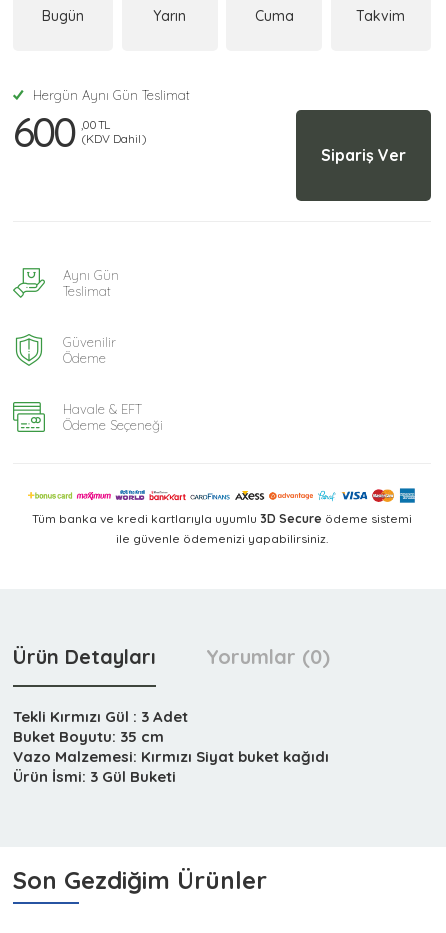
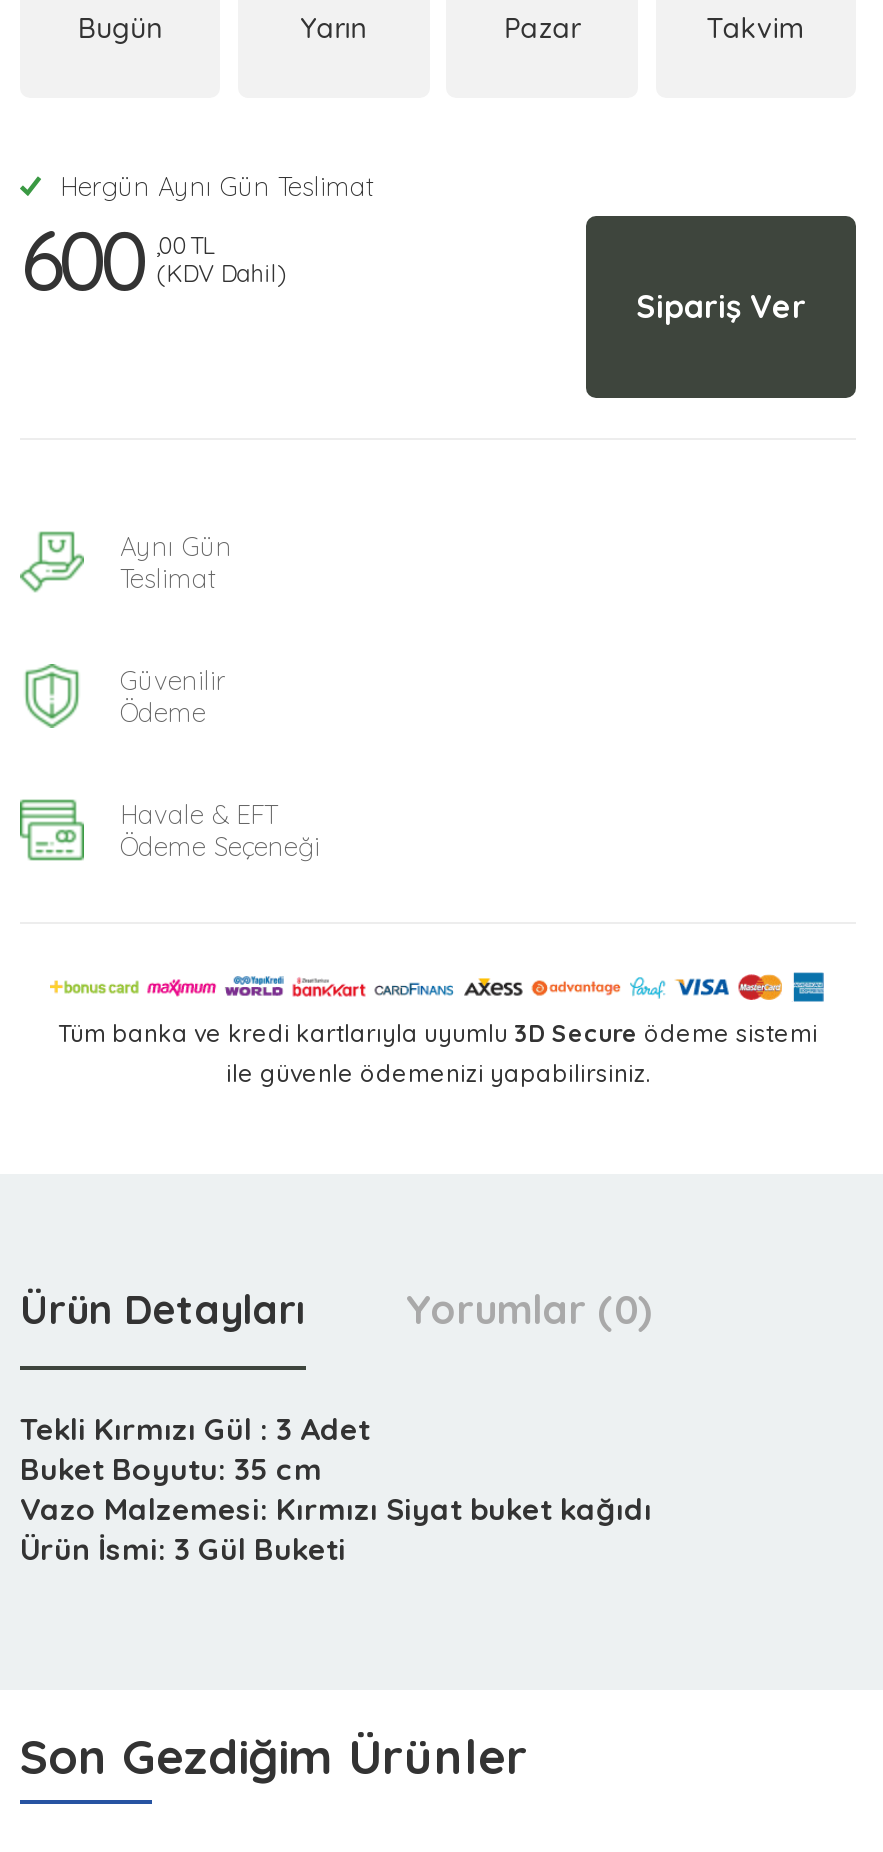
- Cuma
+ Pazar
